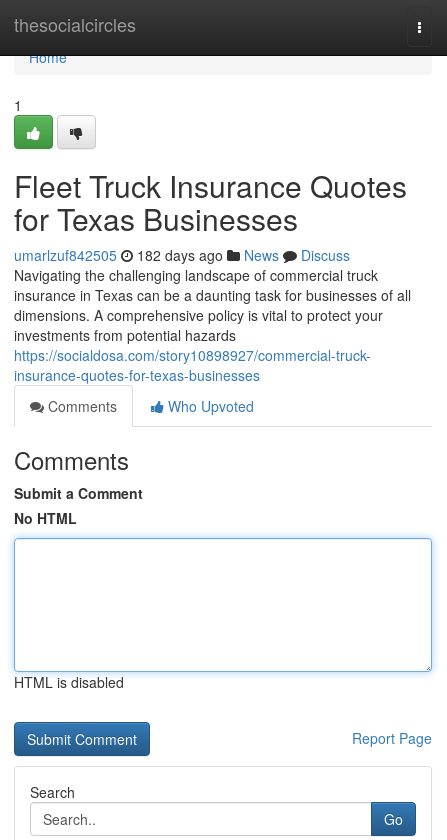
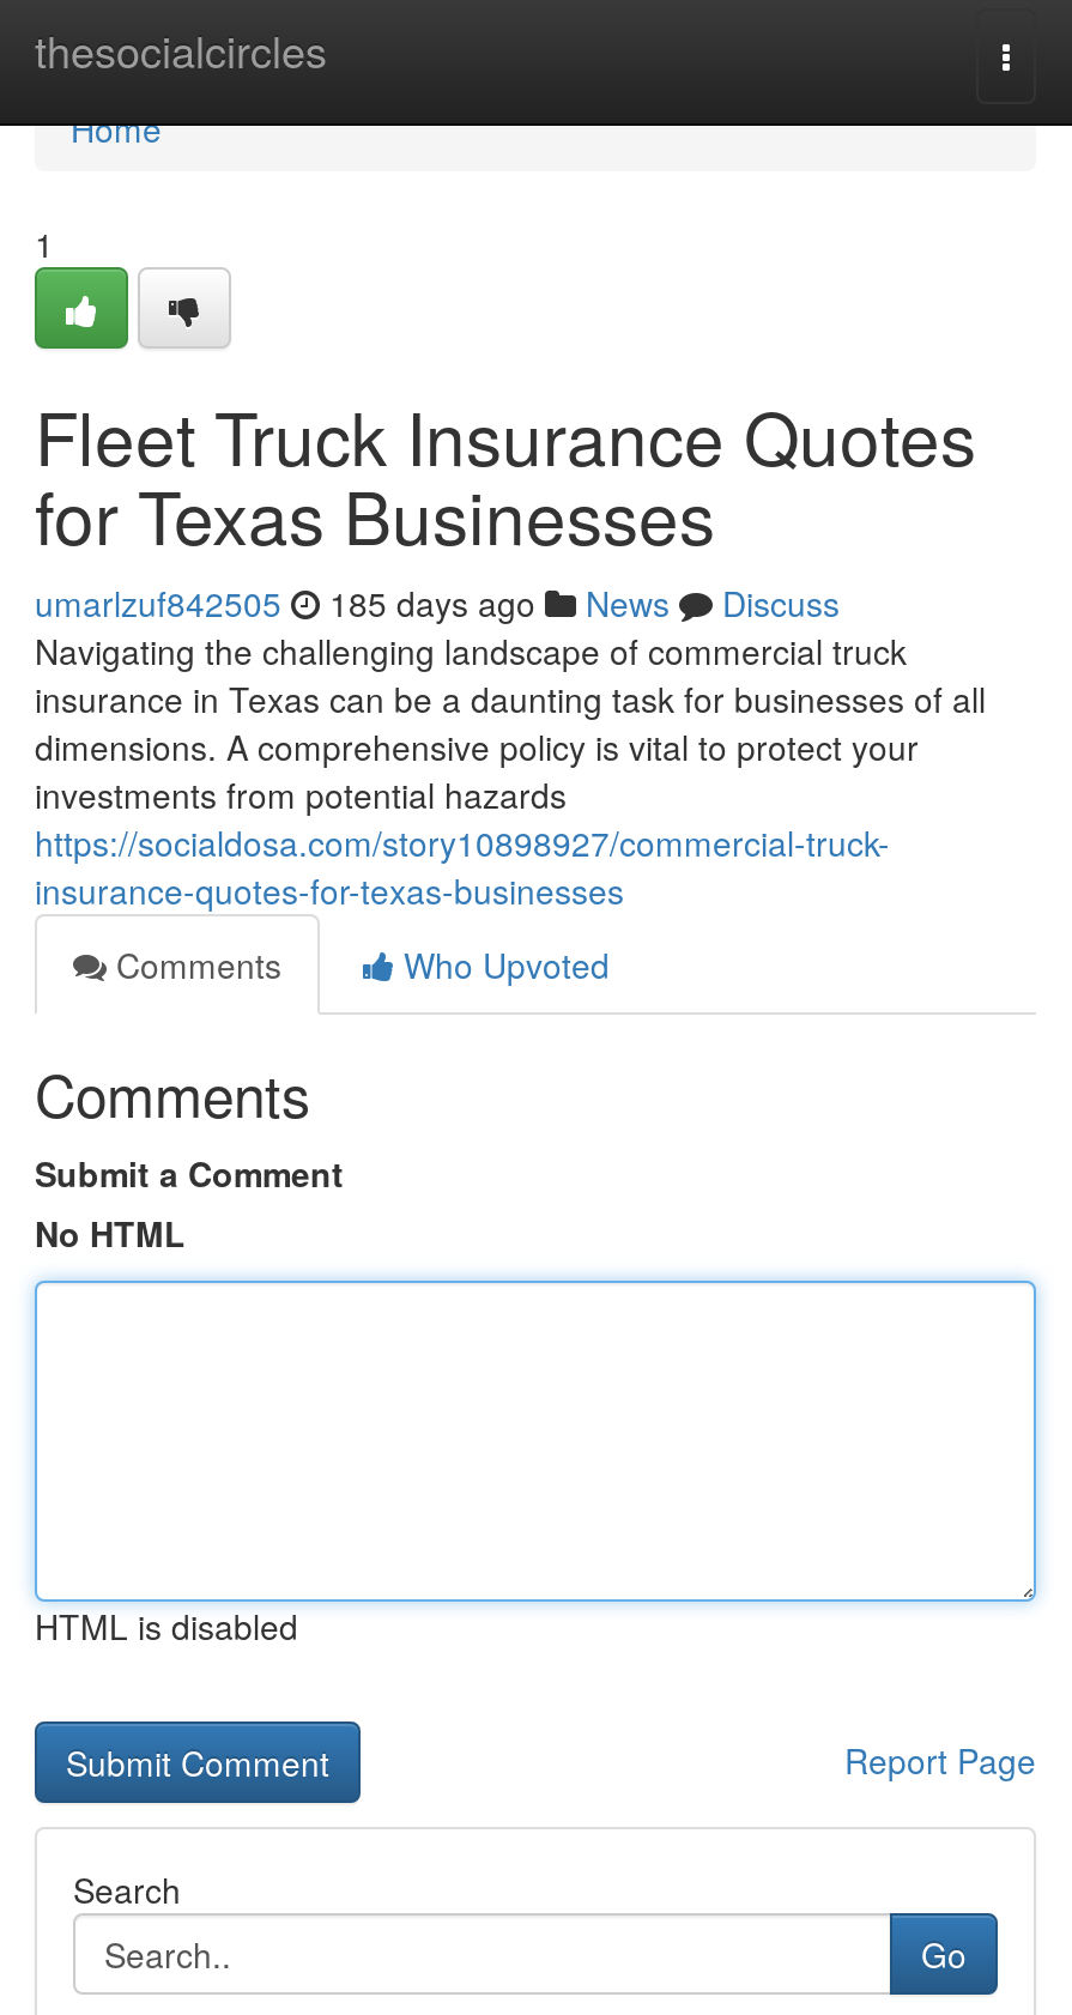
- umarlzuf842505 182 days ago News Discuss
+ umarlzuf842505 185 days ago News Discuss
